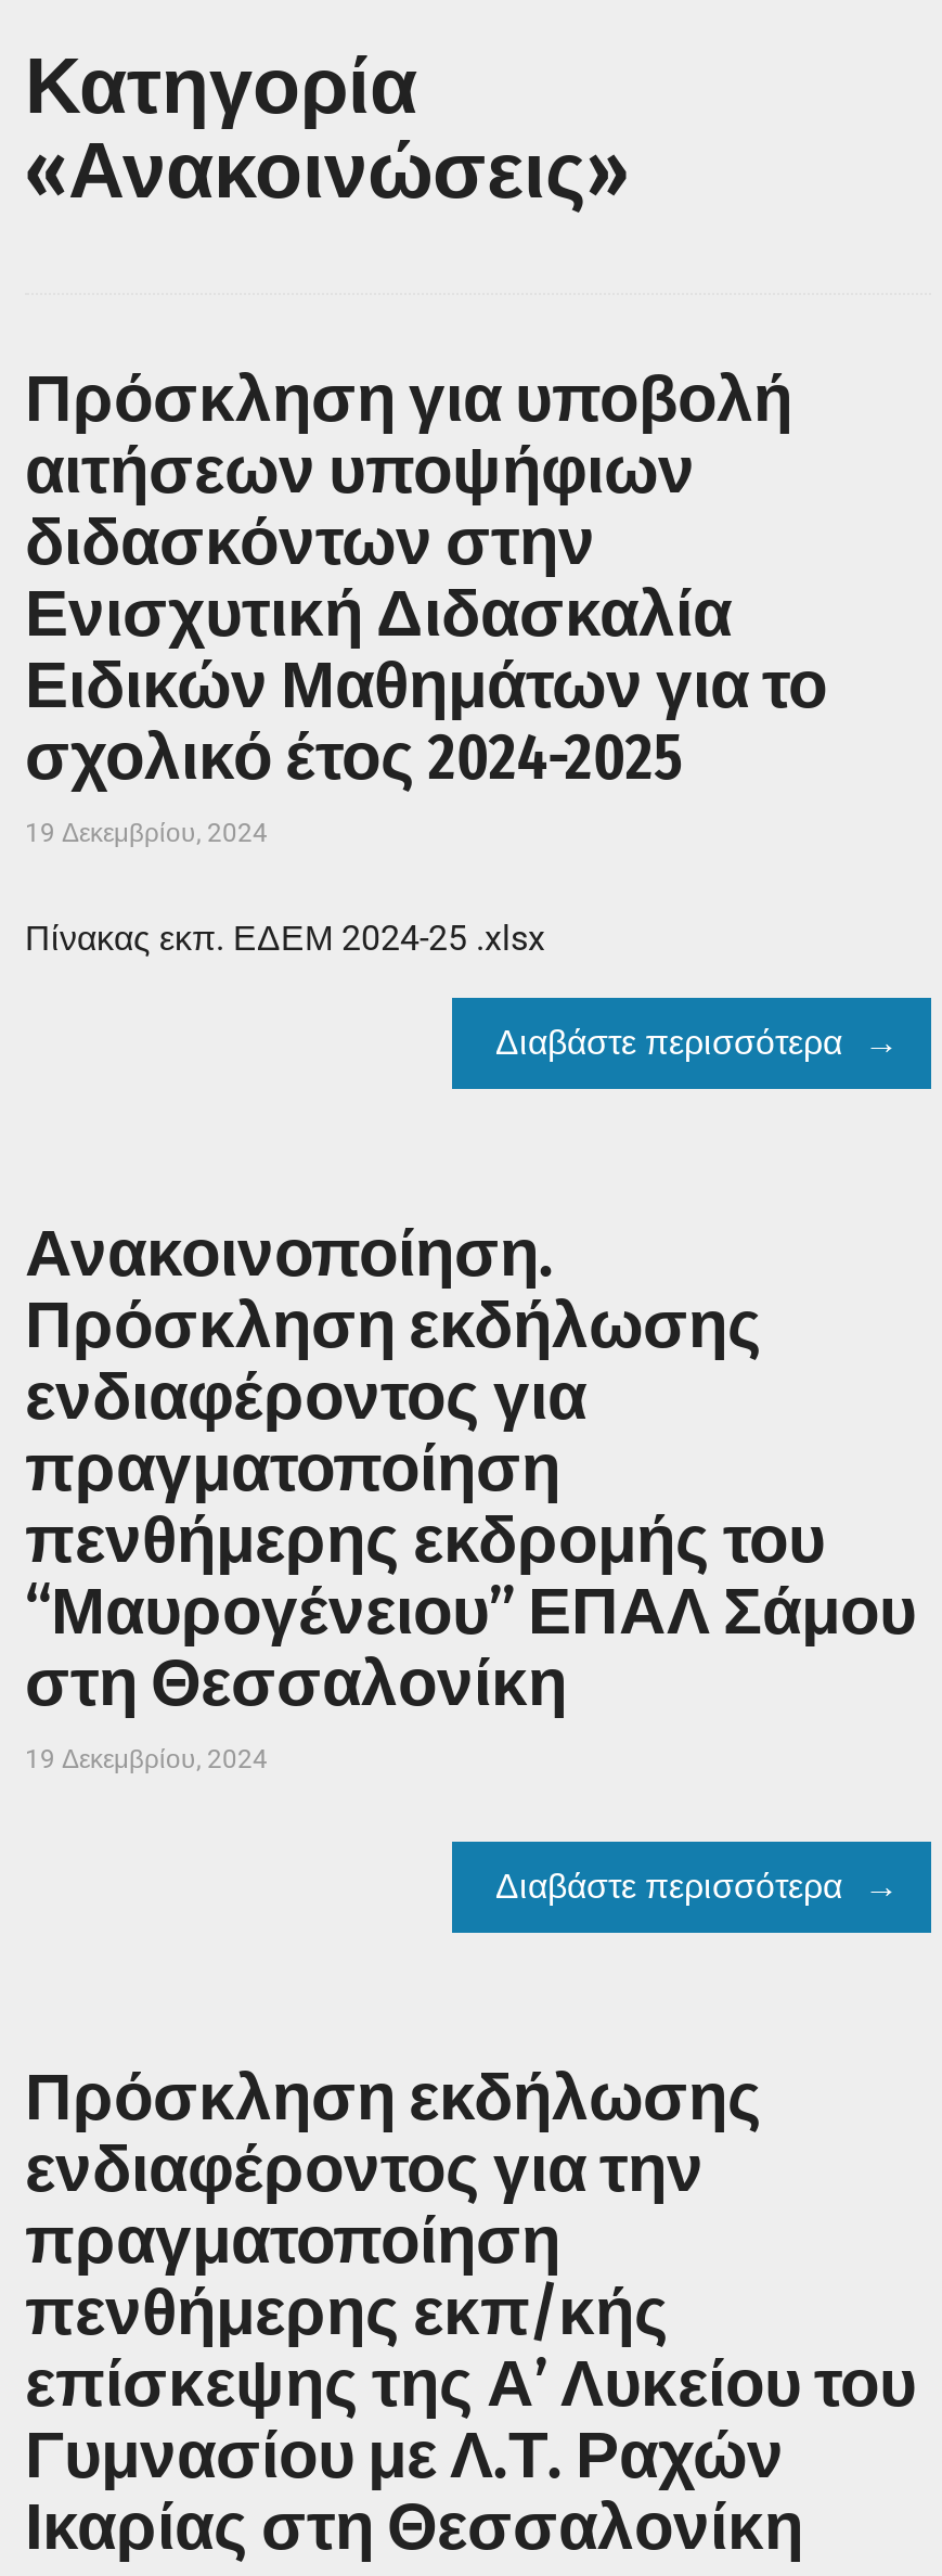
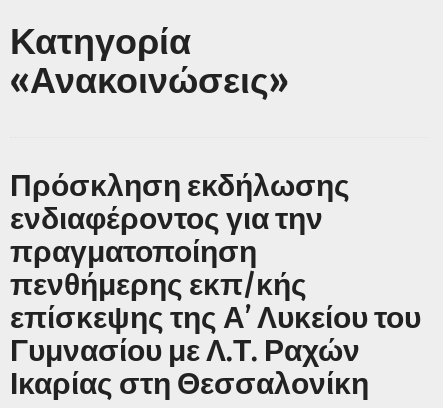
- Πρόσκληση για υποβολή
- αιτήσεων υποψήφιων
- διδασκόντων στην
- Ενισχυτική Διδασκαλία
- Ειδικών Μαθημάτων για το
- σχολικό έτος 2024-2025
- 19 Δεκεμβρίου, 2024
- Πίνακας εκπ. ΕΔΕΜ 2024-25 .xlsx
- Διαβάστε περισσότερα
- Ανακοινοποίηση.
- Πρόσκληση εκδήλωσης
- ενδιαφέροντος για
- πραγματοποίηση
- πενθήμερης εκδρομής του
- “Μαυρογένειου” ΕΠΑΛ Σάμου
- στη Θεσσαλονίκη
- 19 Δεκεμβρίου, 2024
- Διαβάστε περισσότερα
